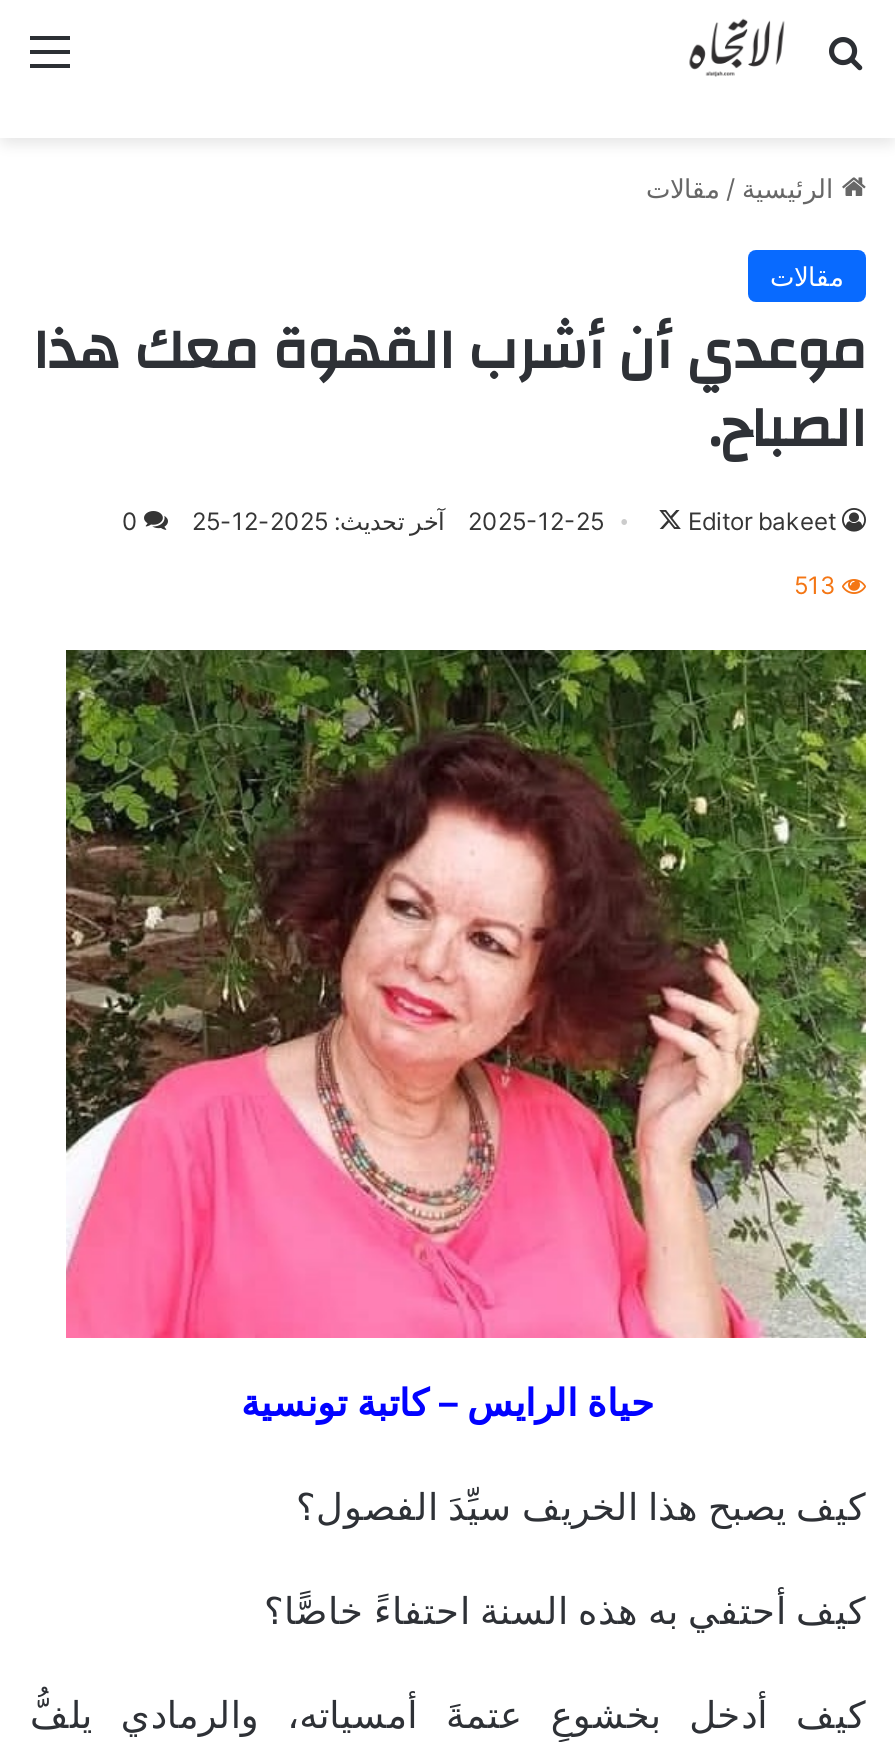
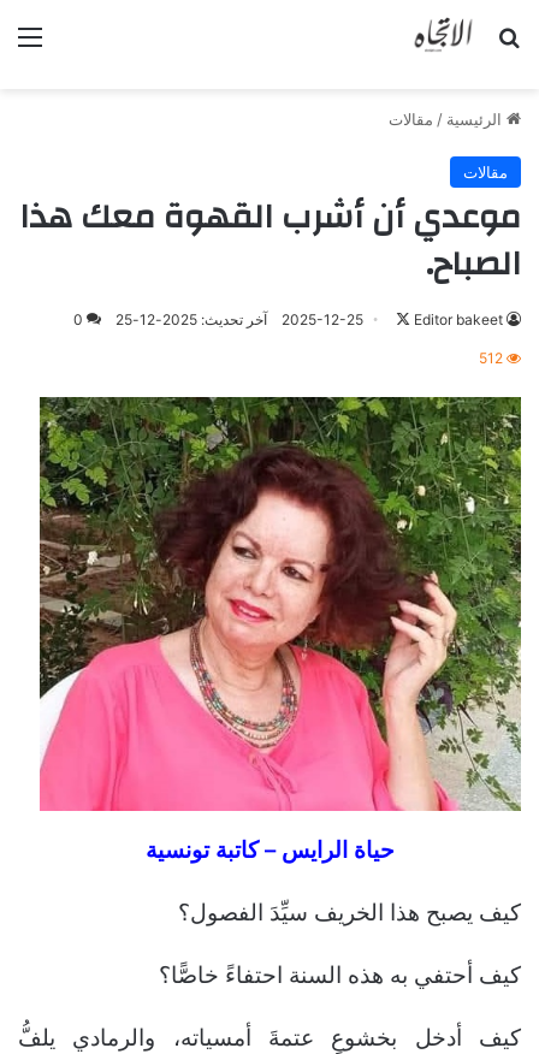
- 513
+ 512
